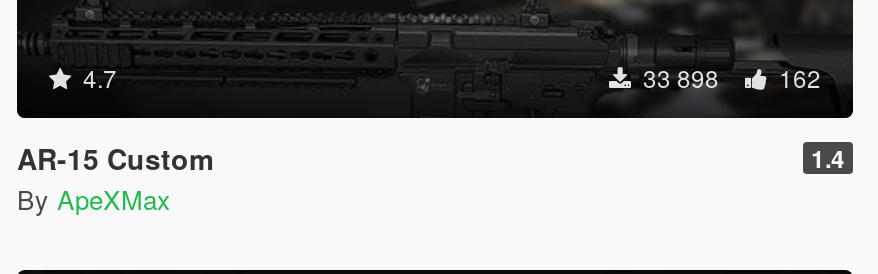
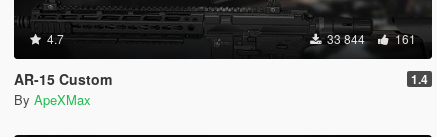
- 33 898
+ 33 844

- 162
+ 161
